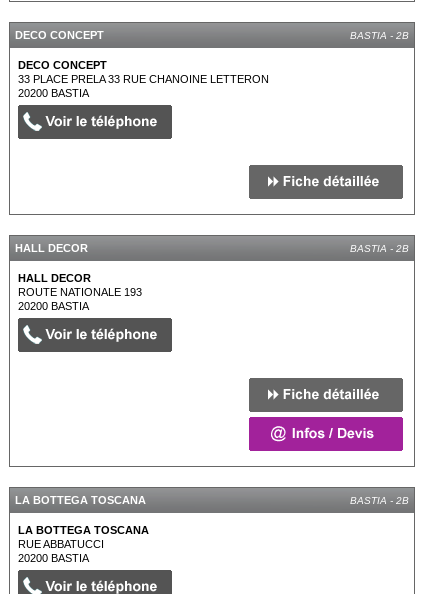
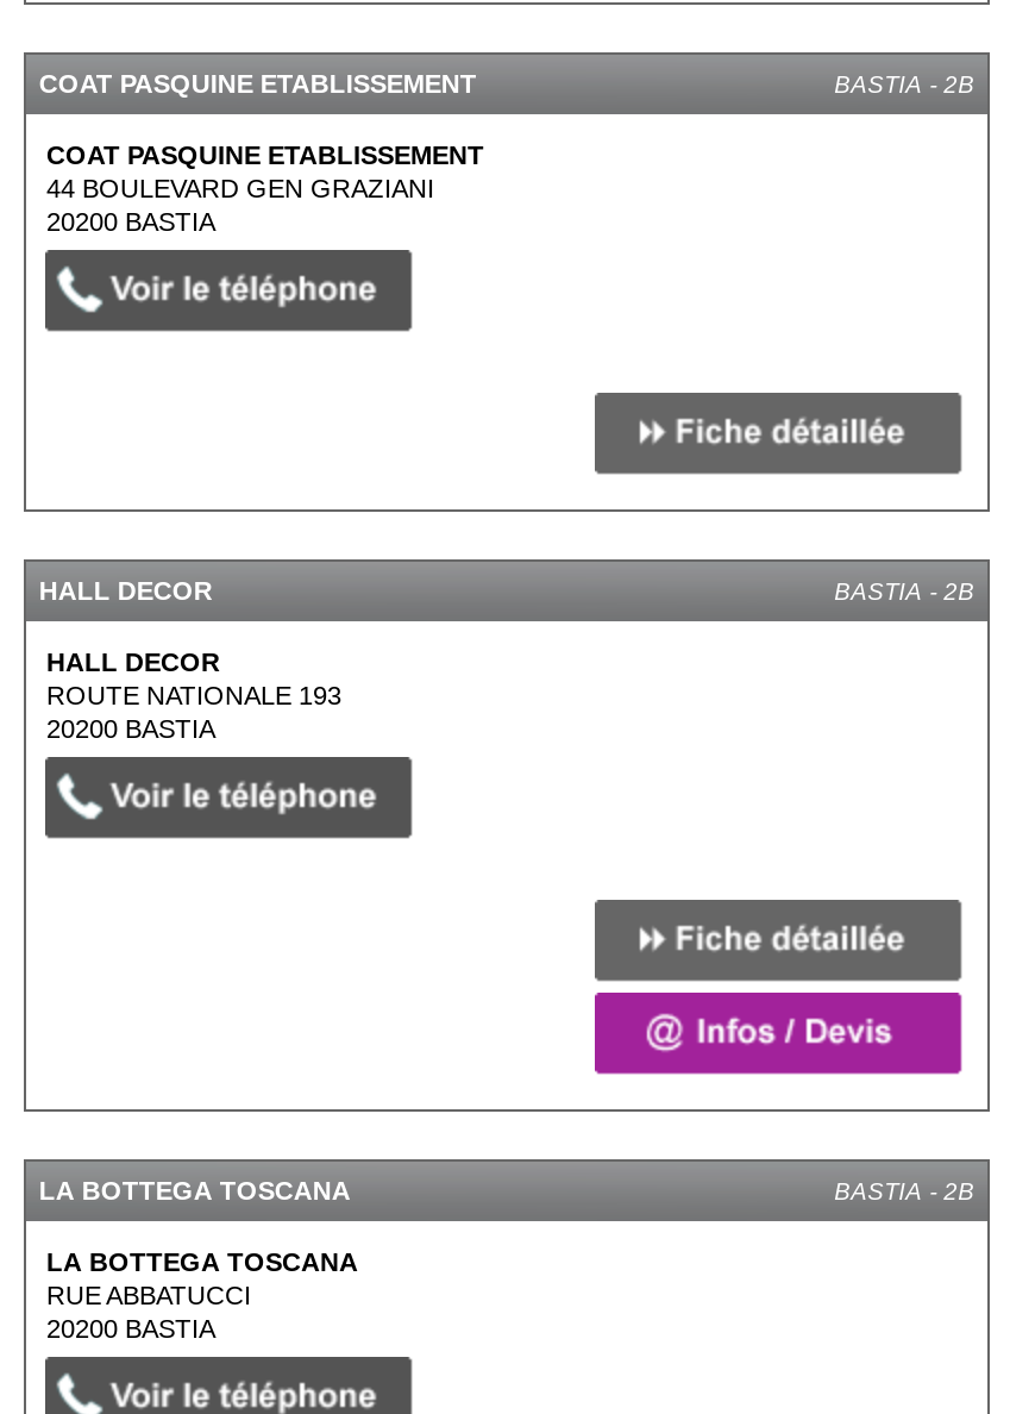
- DECO CONCEPT
+ COAT PASQUINE ETABLISSEMENT

- DECO CONCEPT
- 33 PLACE PRELA 33 RUE CHANOINE LETTERON
+ COAT PASQUINE ETABLISSEMENT
+ 44 BOULEVARD GEN GRAZIANI
